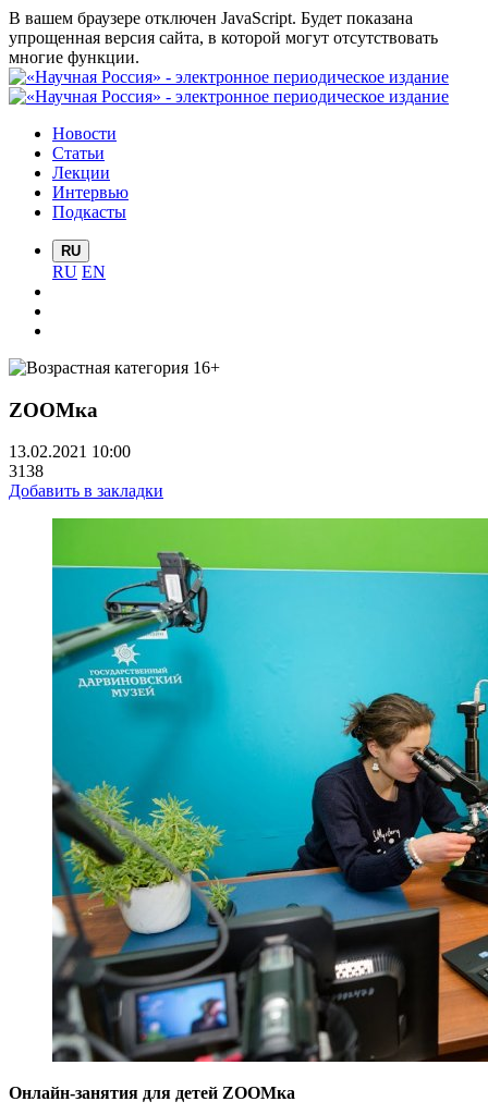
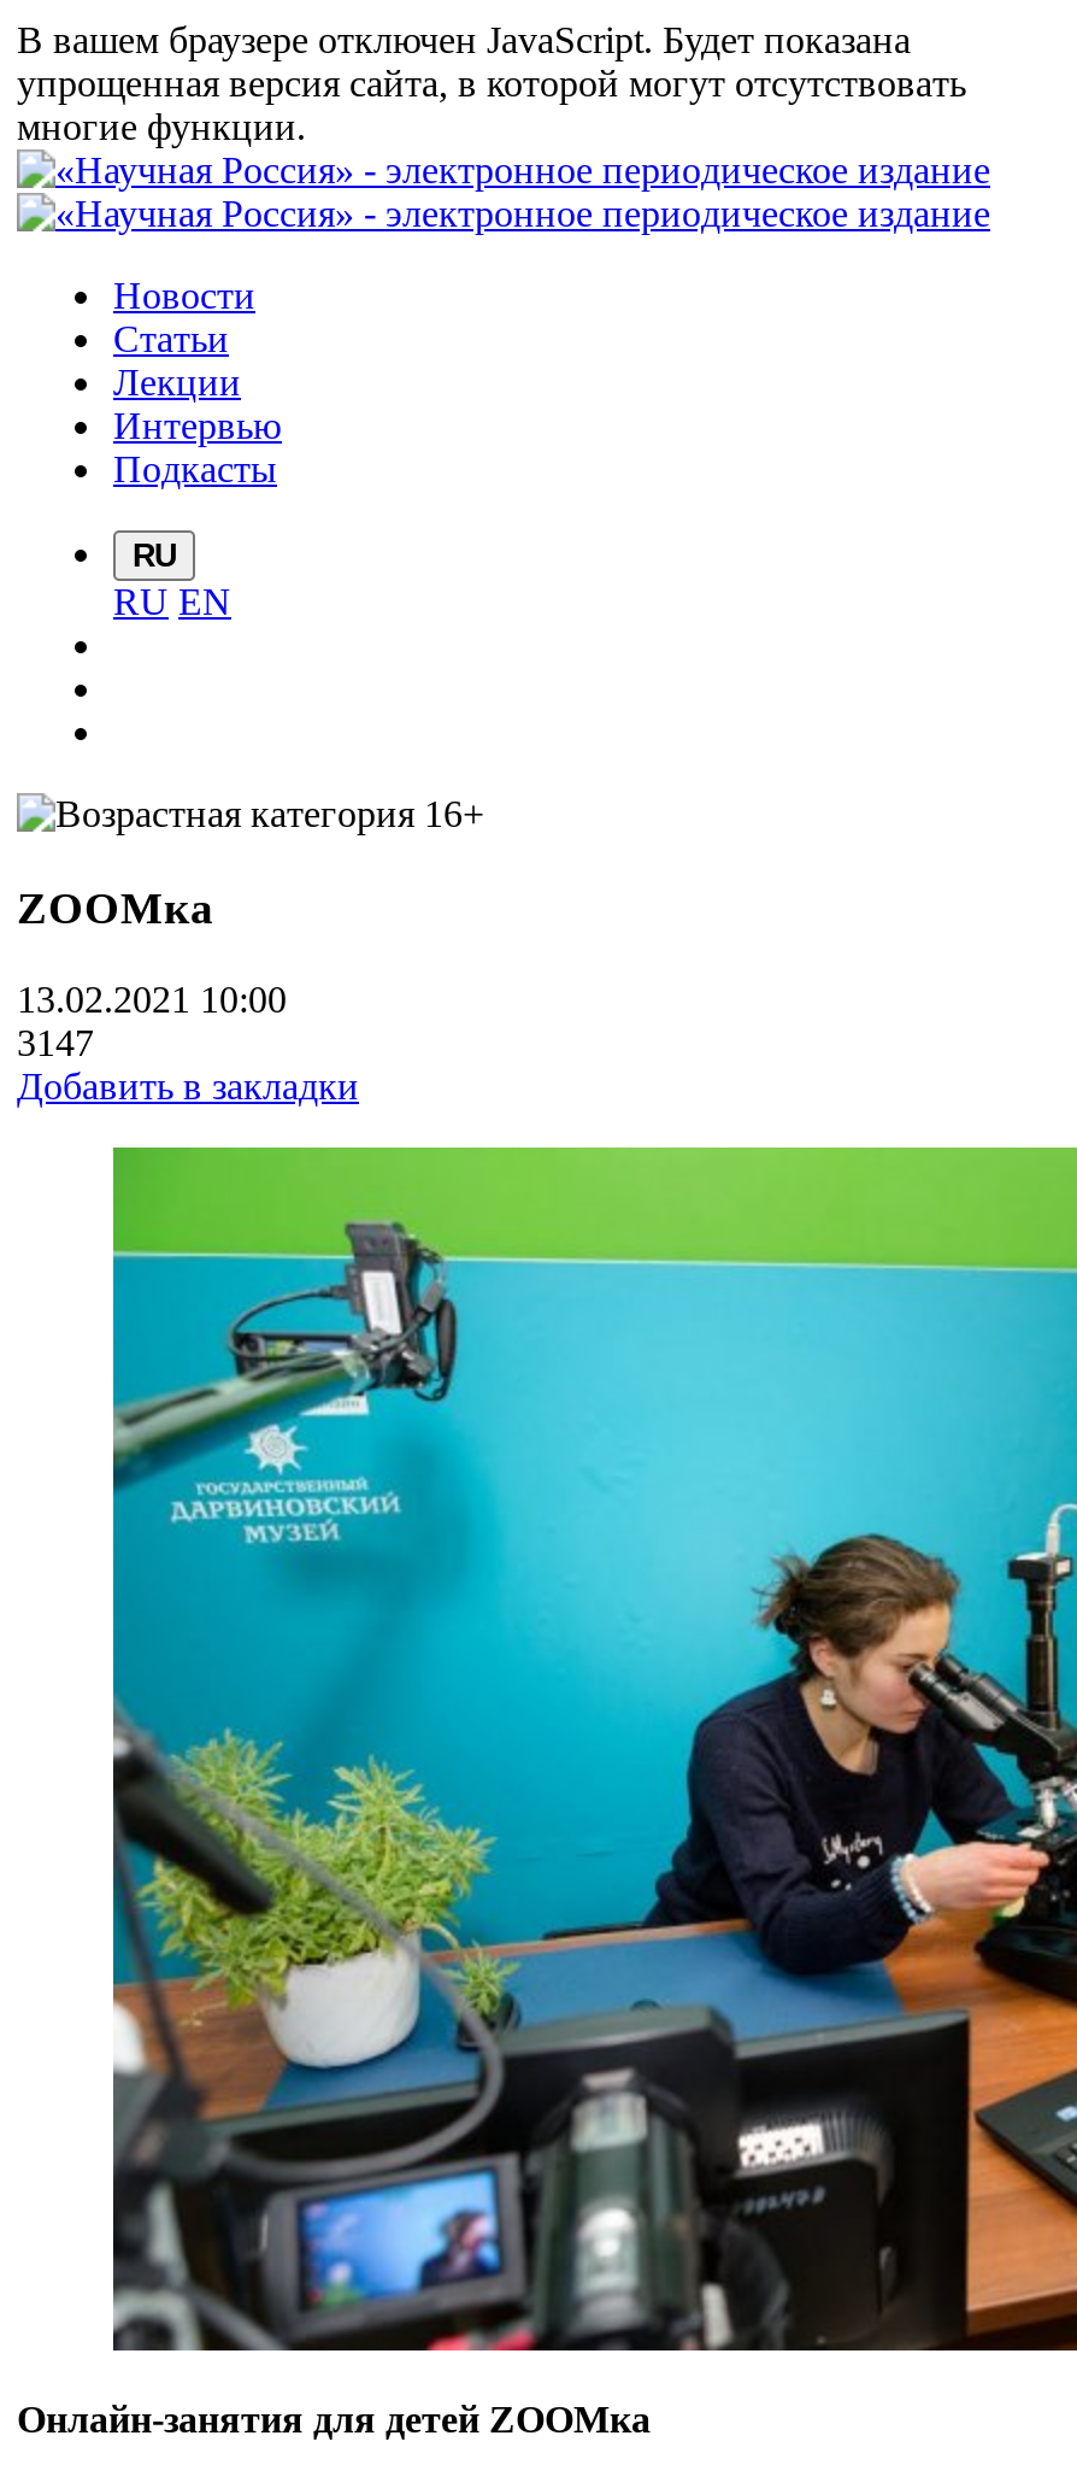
- 3138
+ 3147
